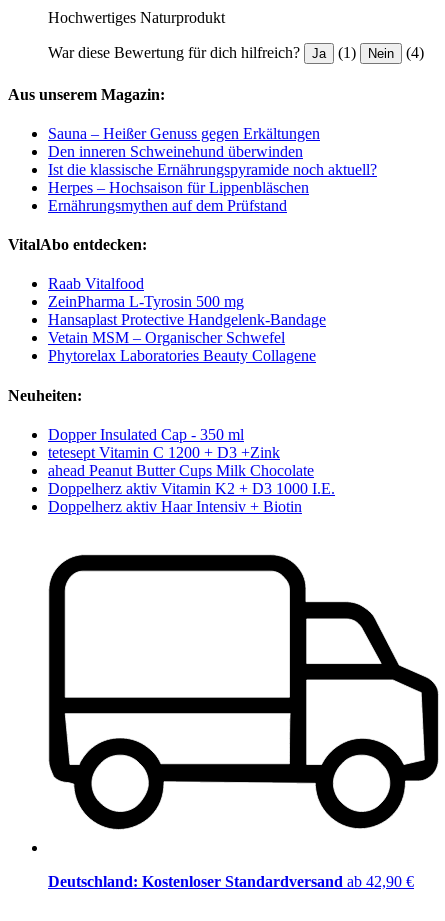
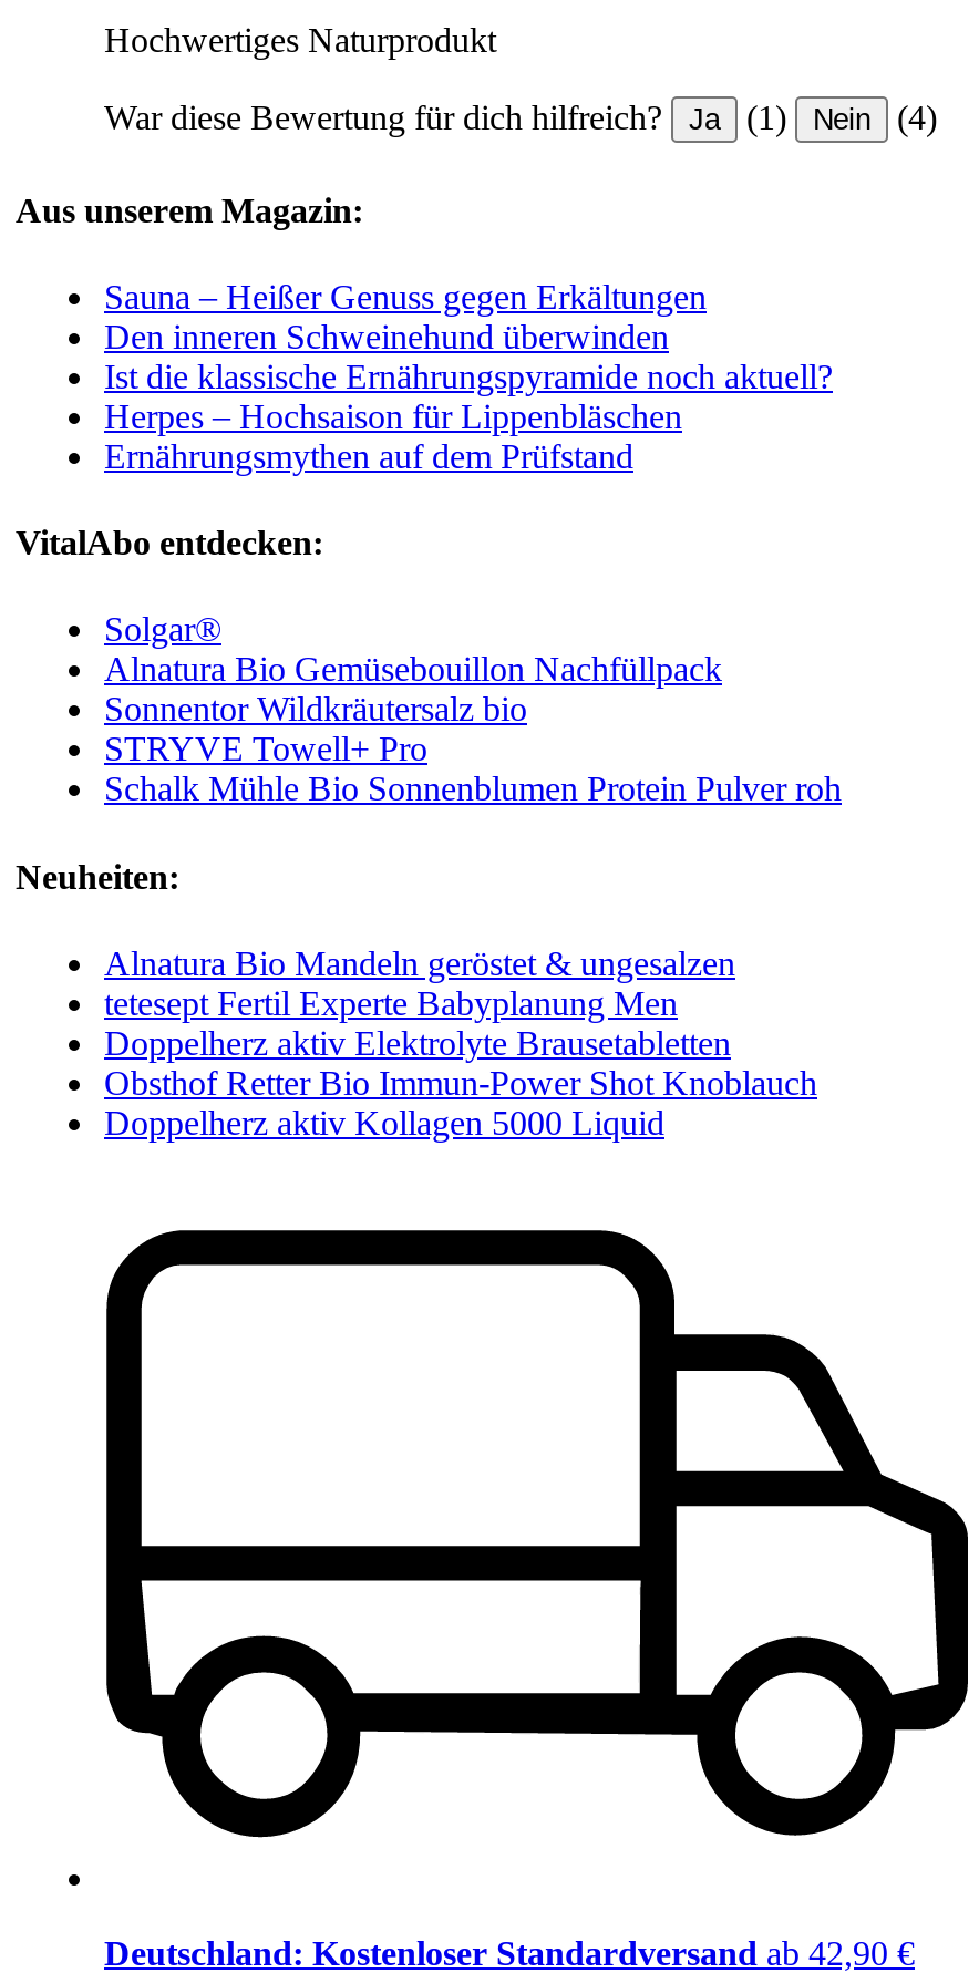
- Raab Vitalfood
- ZeinPharma L-Tyrosin 500 mg
- Hansaplast Protective Handgelenk-Bandage
- Vetain MSM – Organischer Schwefel
- Phytorelax Laboratories Beauty Collagene
+ Solgar®
+ Alnatura Bio Gemüsebouillon Nachfüllpack
+ Sonnentor Wildkräutersalz bio
+ STRYVE Towell+ Pro
+ Schalk Mühle Bio Sonnenblumen Protein Pulver roh

- Dopper Insulated Cap - 350 ml
- tetesept Vitamin C 1200 + D3 +Zink
- ahead Peanut Butter Cups Milk Chocolate
- Doppelherz aktiv Vitamin K2 + D3 1000 I.E.
- Doppelherz aktiv Haar Intensiv + Biotin
+ Alnatura Bio Mandeln geröstet & ungesalzen
+ tetesept Fertil Experte Babyplanung Men
+ Doppelherz aktiv Elektrolyte Brausetabletten
+ Obsthof Retter Bio Immun-Power Shot Knoblauch
+ Doppelherz aktiv Kollagen 5000 Liquid
